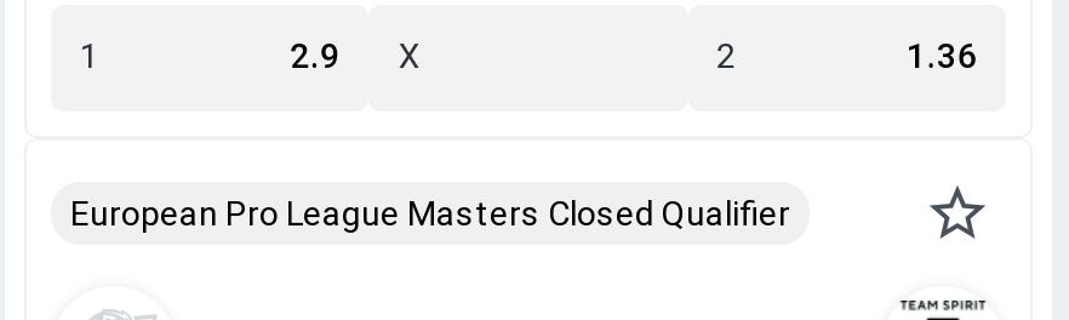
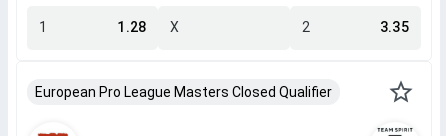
- 2.9 X
+ 1.28 X

- 1.36
+ 3.35
